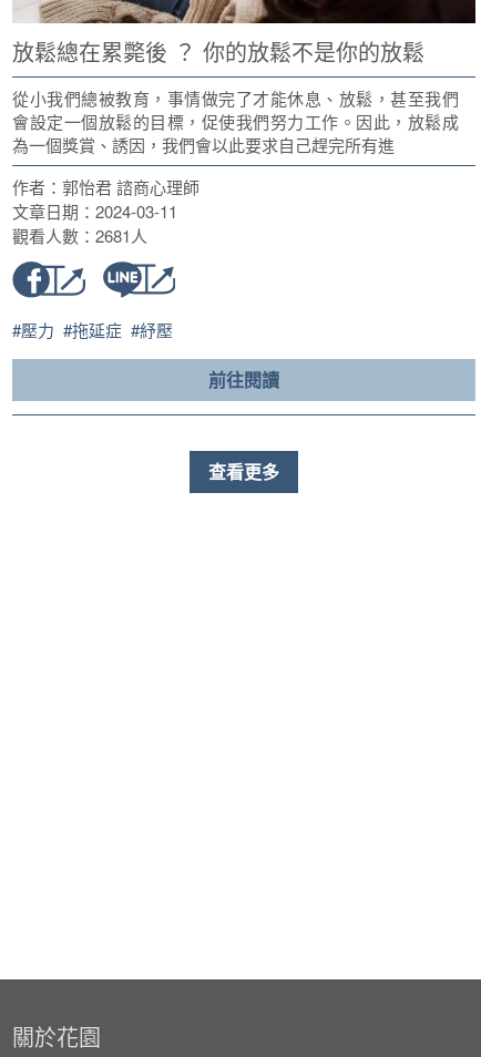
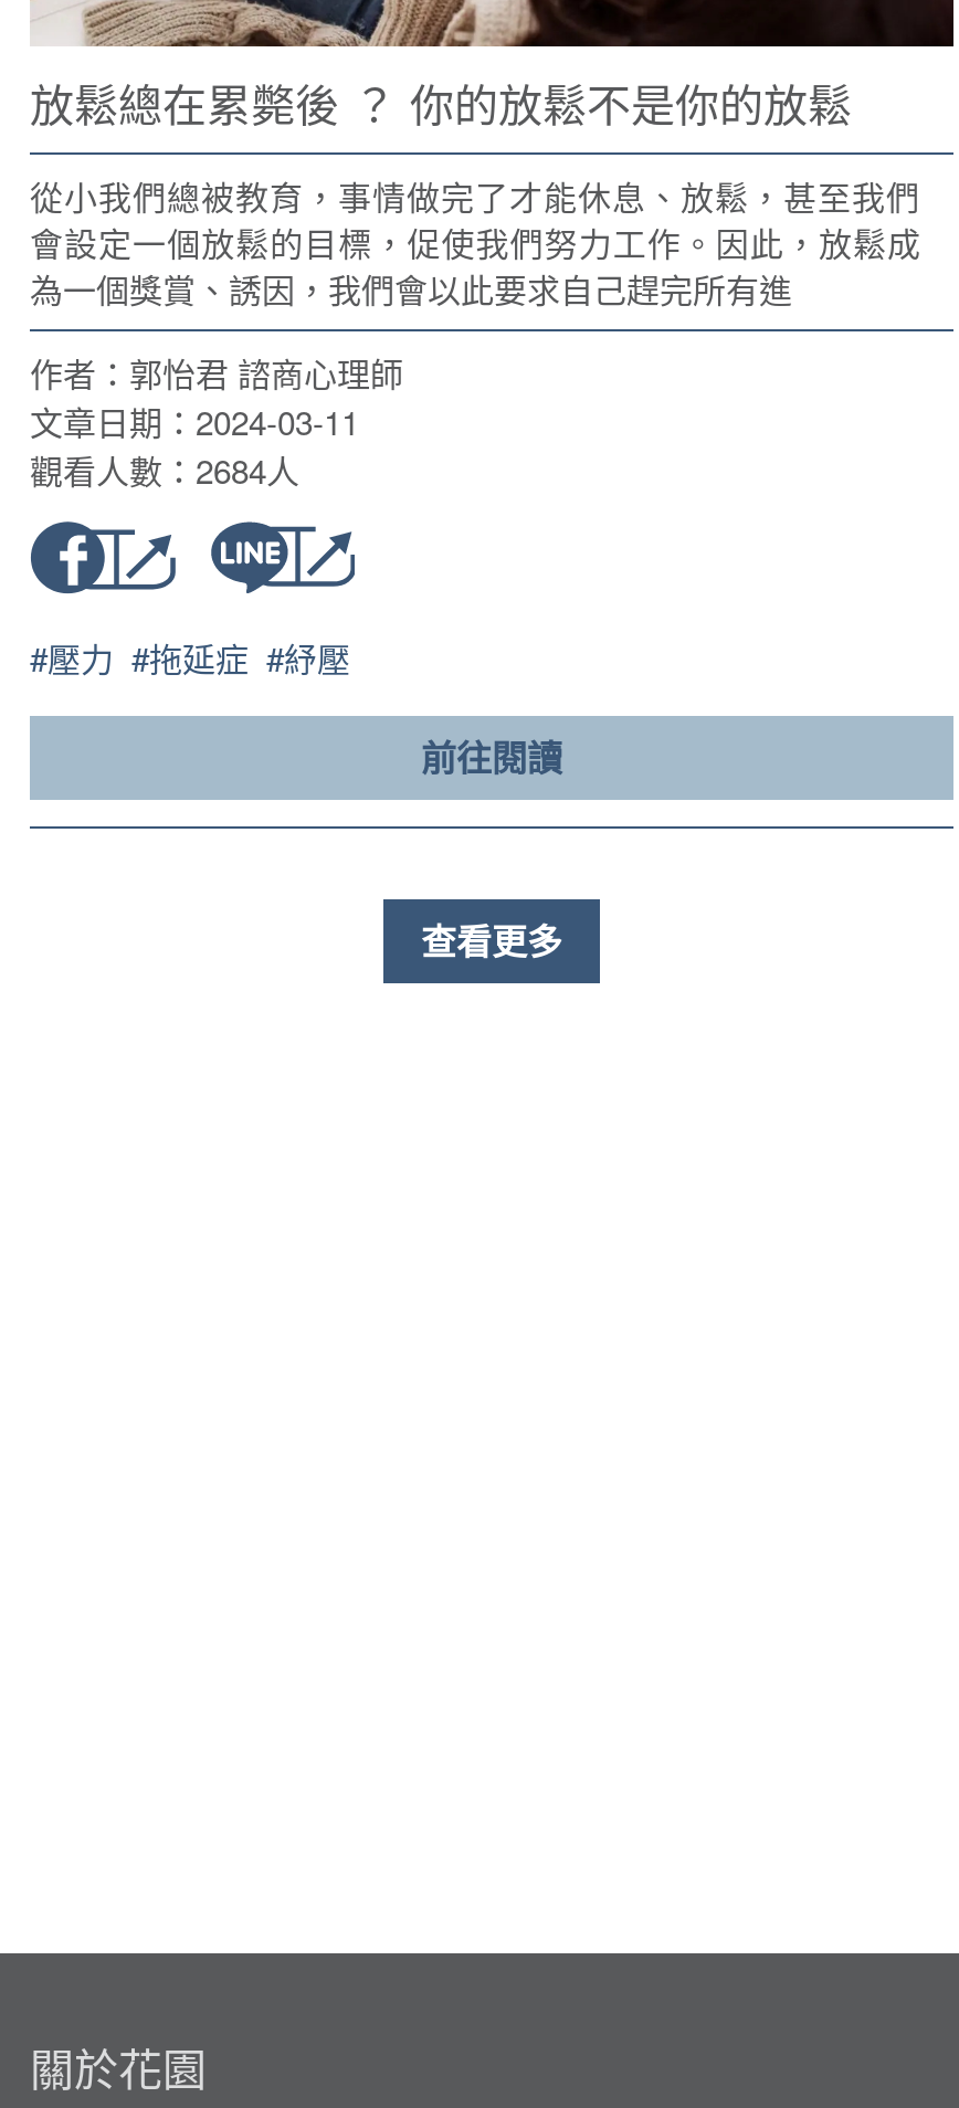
- 觀看人數：2681人
+ 觀看人數：2684人
